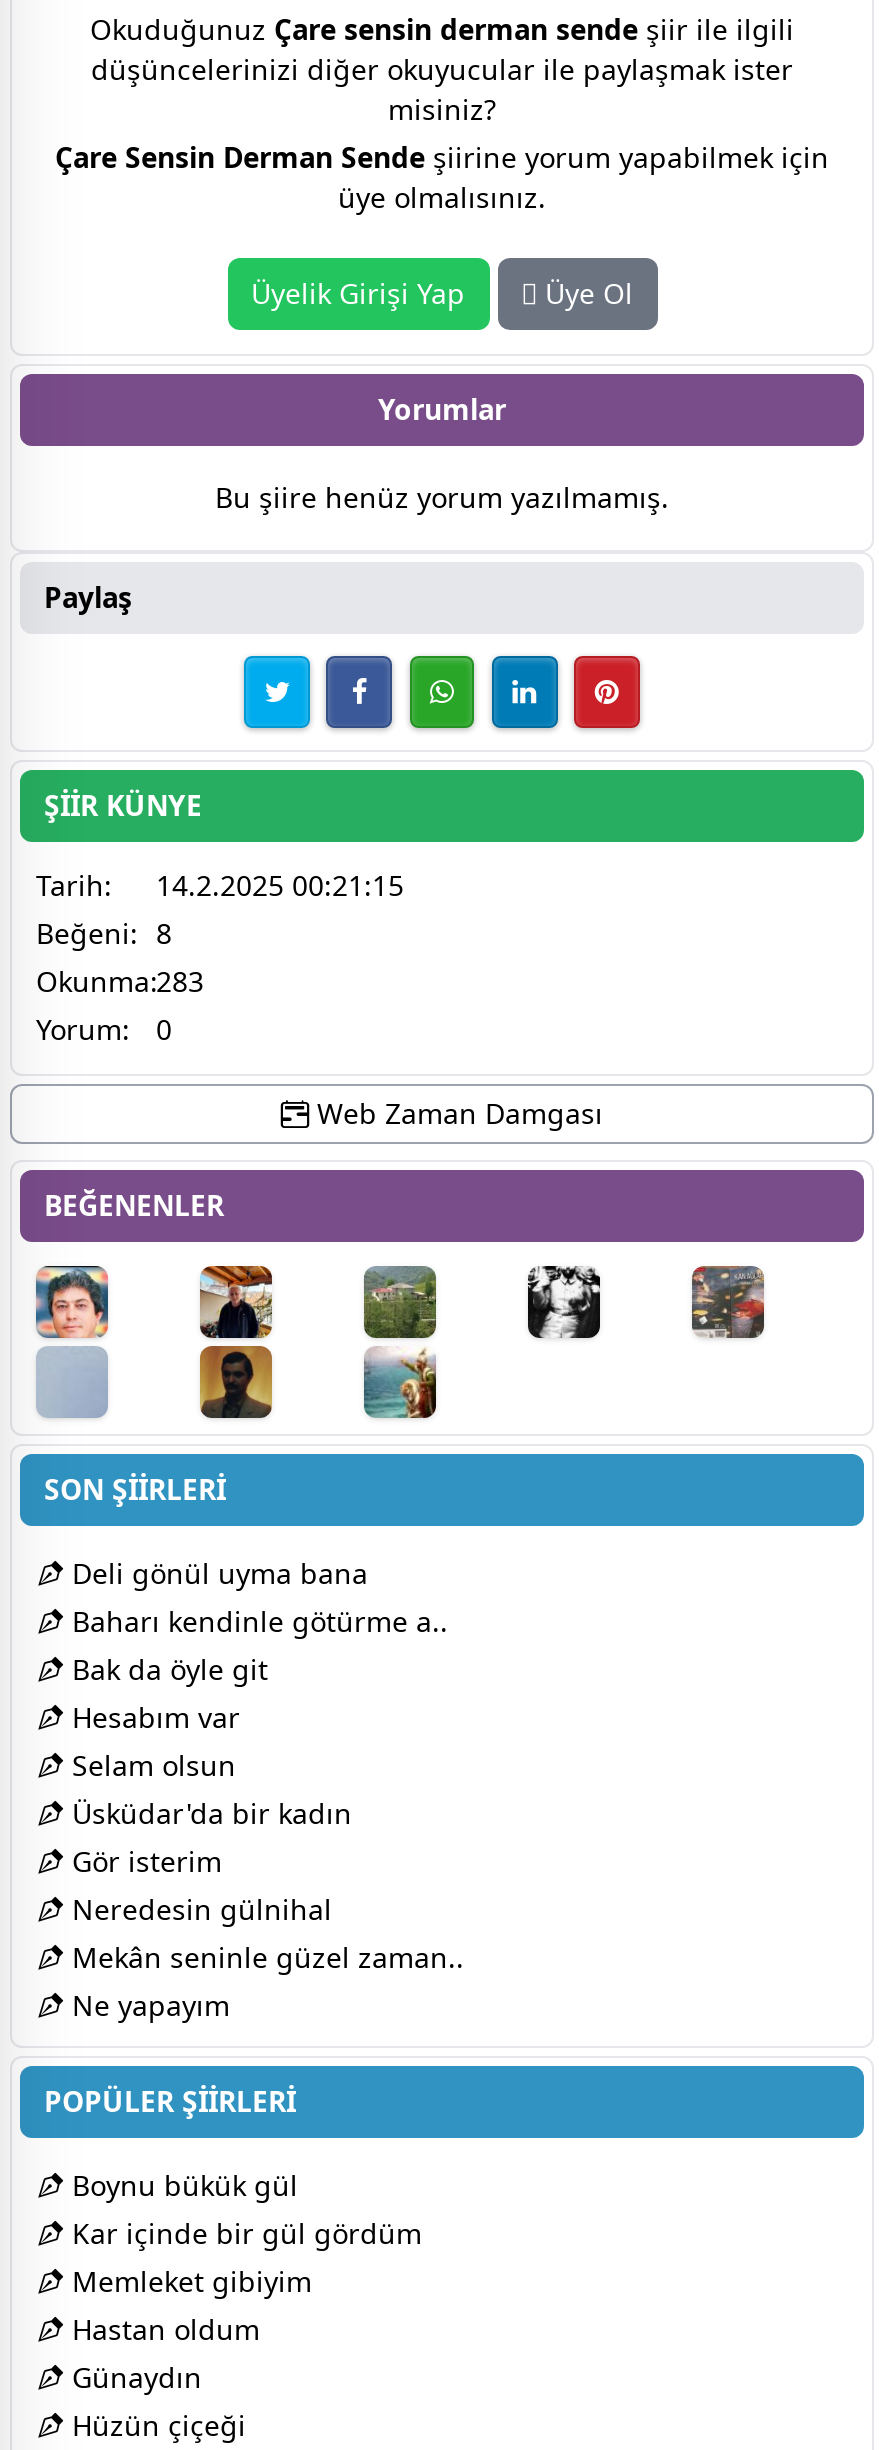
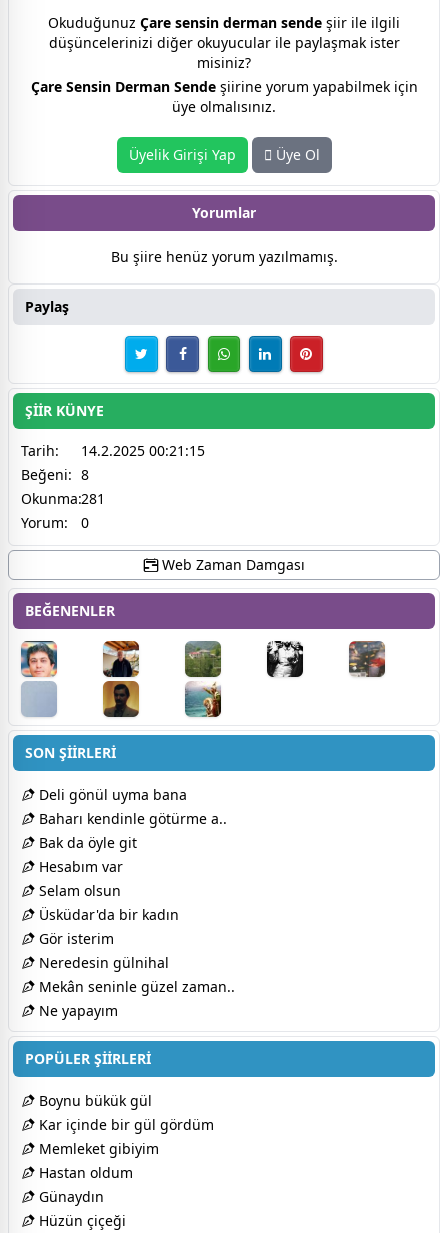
- Okunma:283
+ Okunma:281
